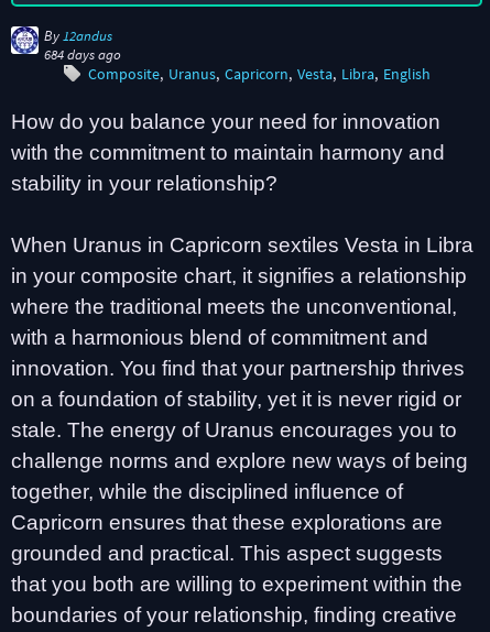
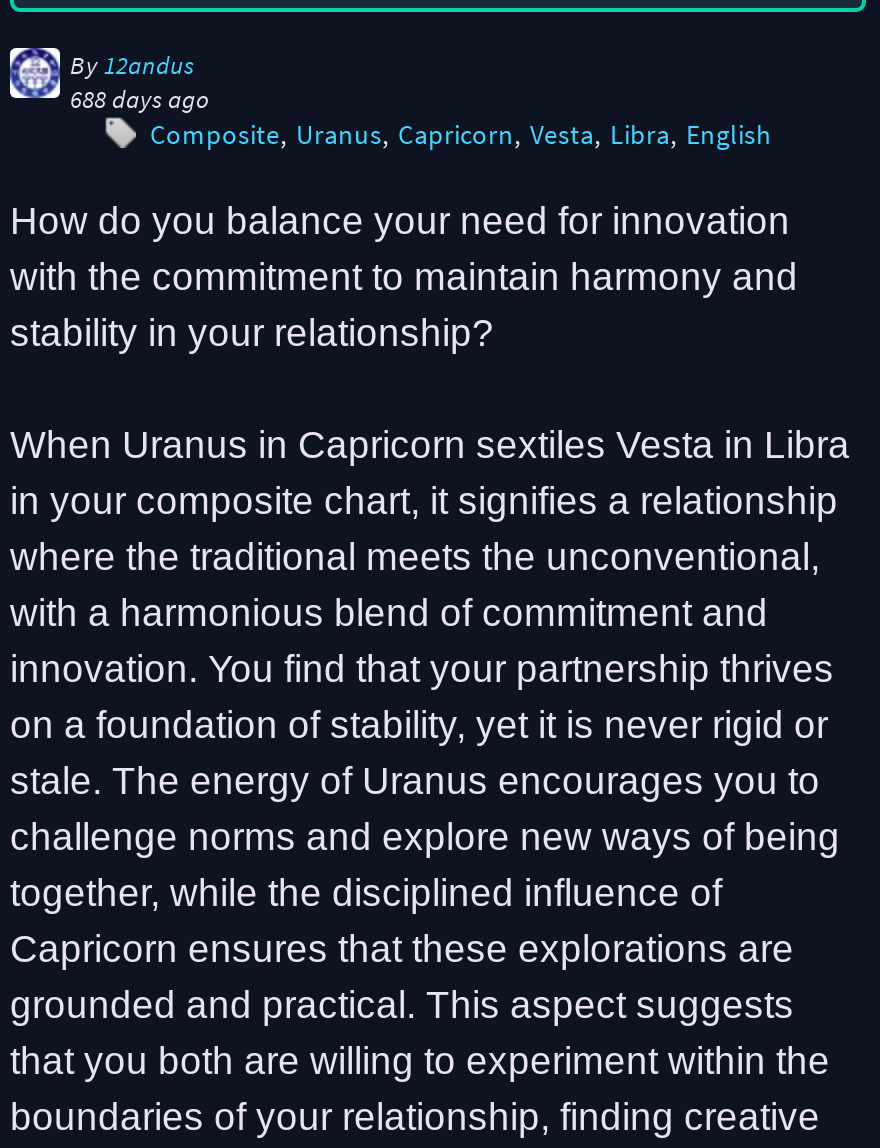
- 684 days ago
+ 688 days ago
